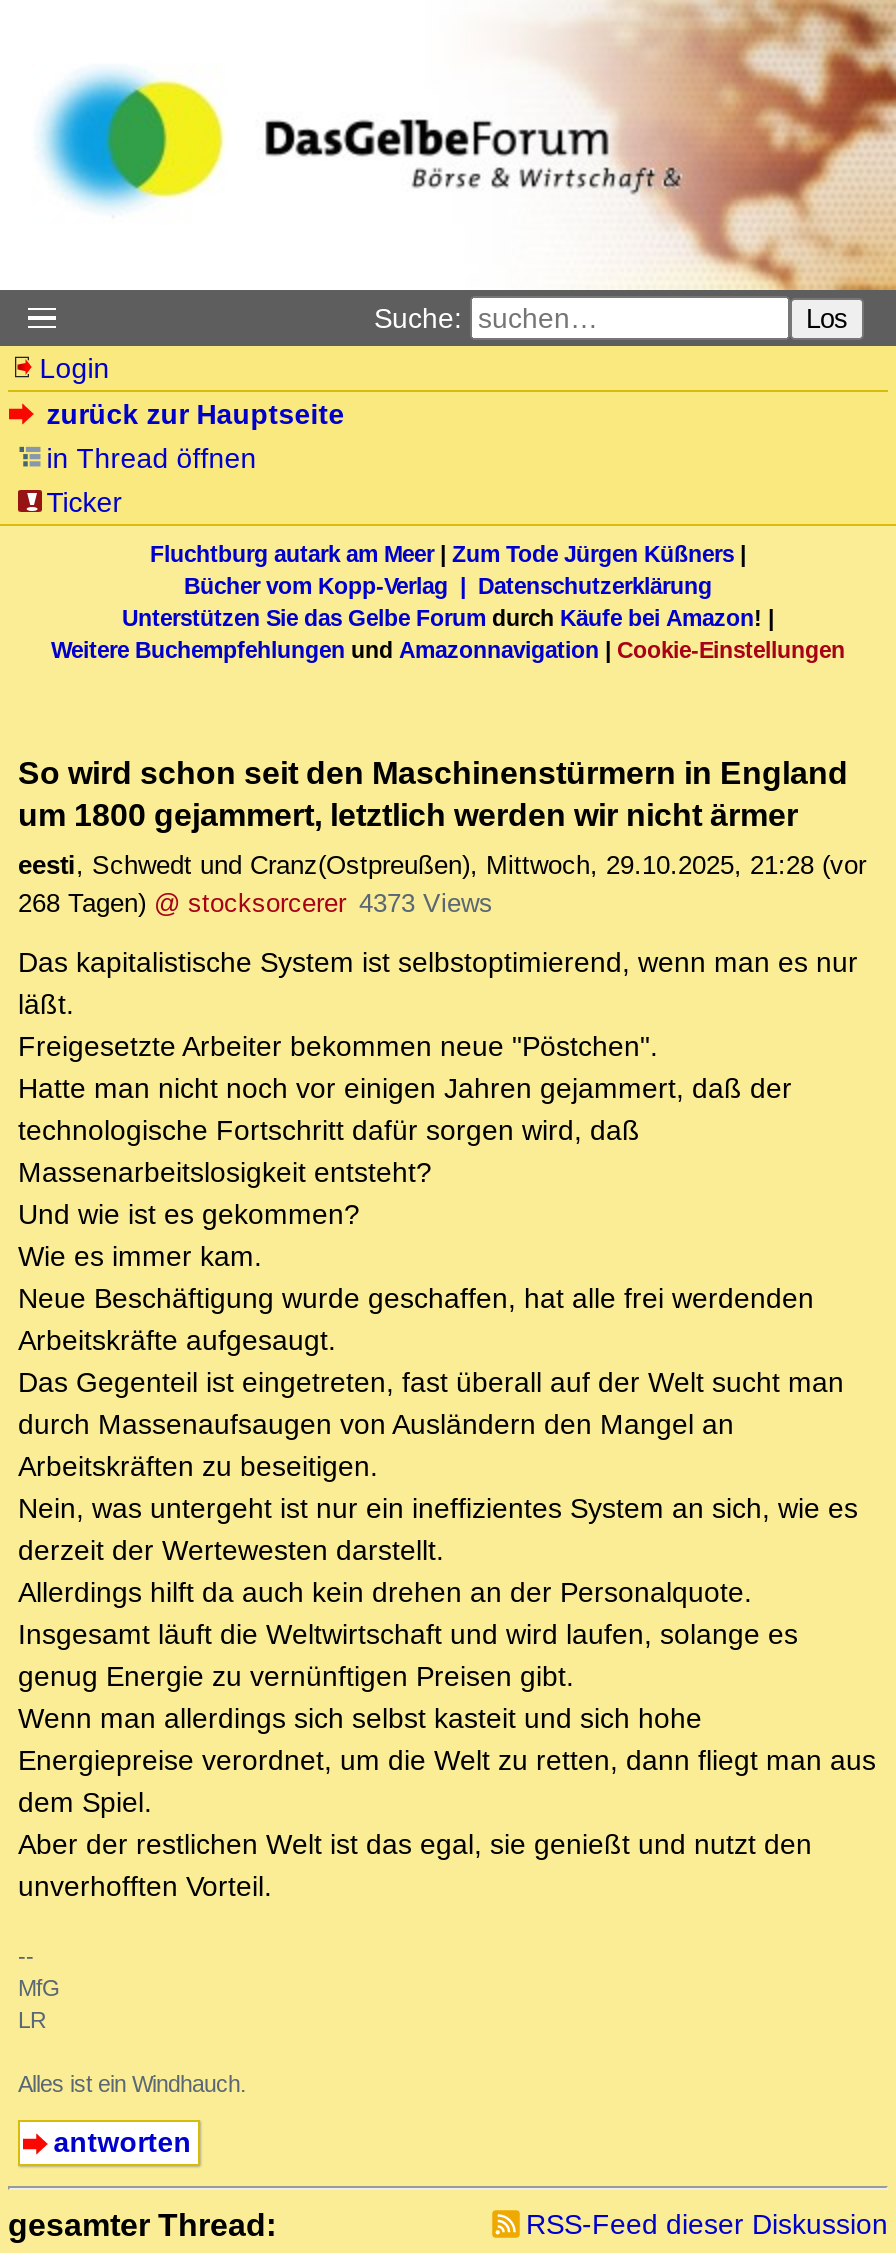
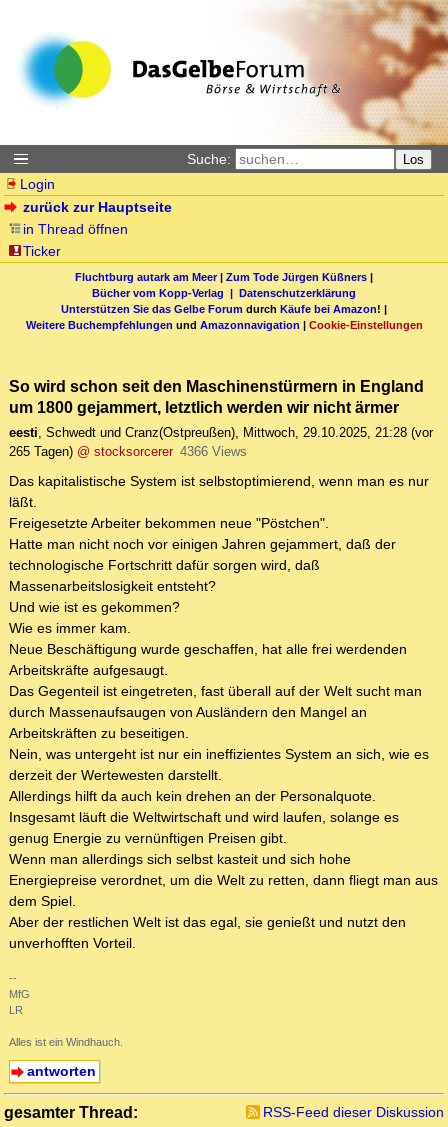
- 268 Tagen) @ stocksorcerer 4373 Views
+ 265 Tagen) @ stocksorcerer 4366 Views
